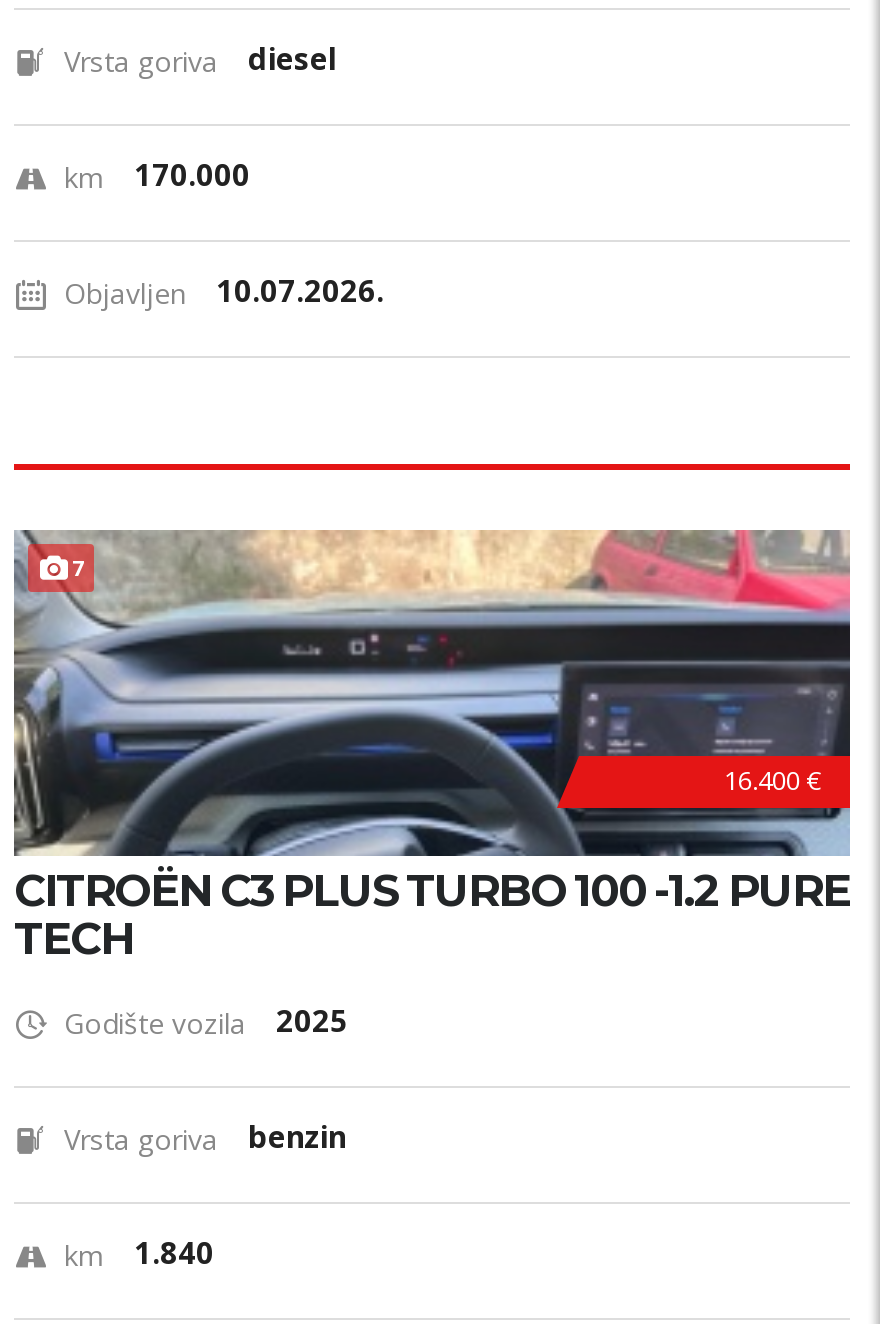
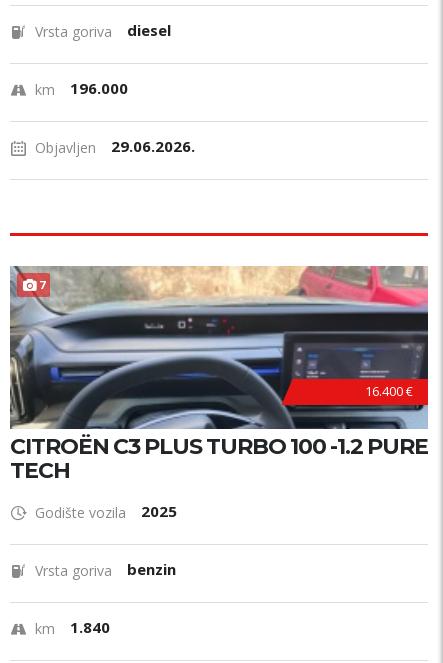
- km 170.000
+ km 196.000

- Objavljen 10.07.2026.
+ Objavljen 29.06.2026.
